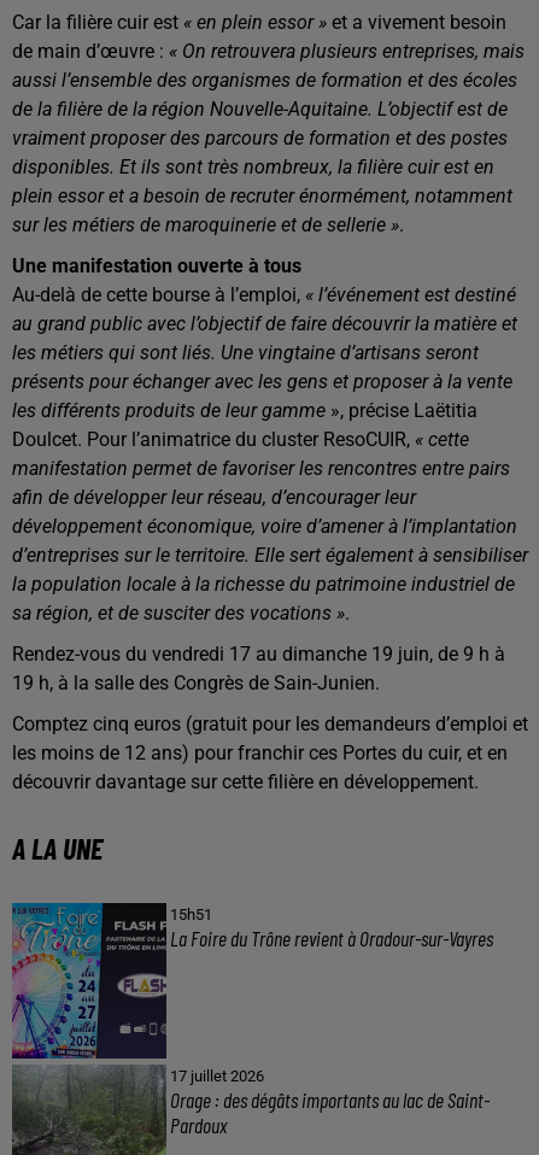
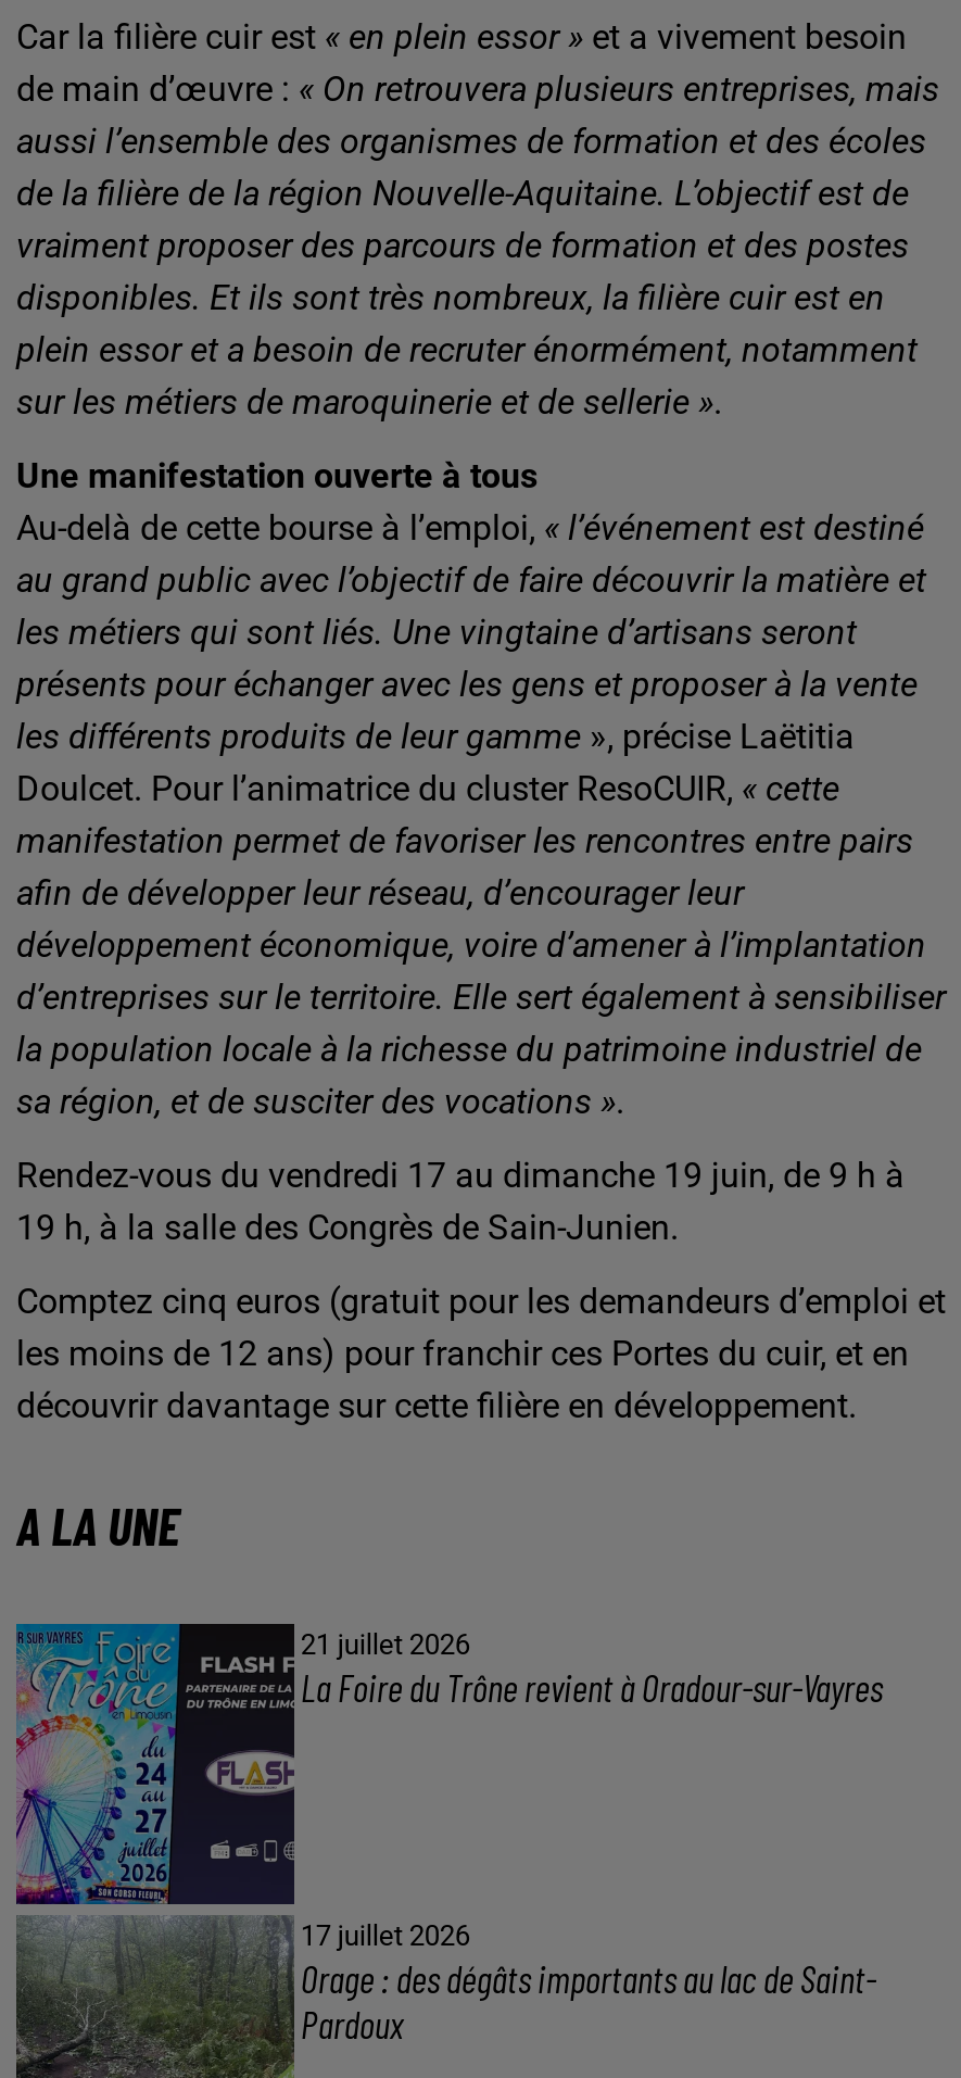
- 15h51
+ 21 juillet 2026
